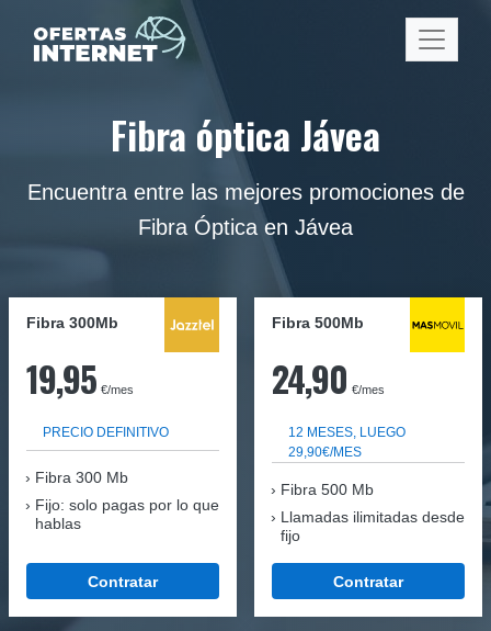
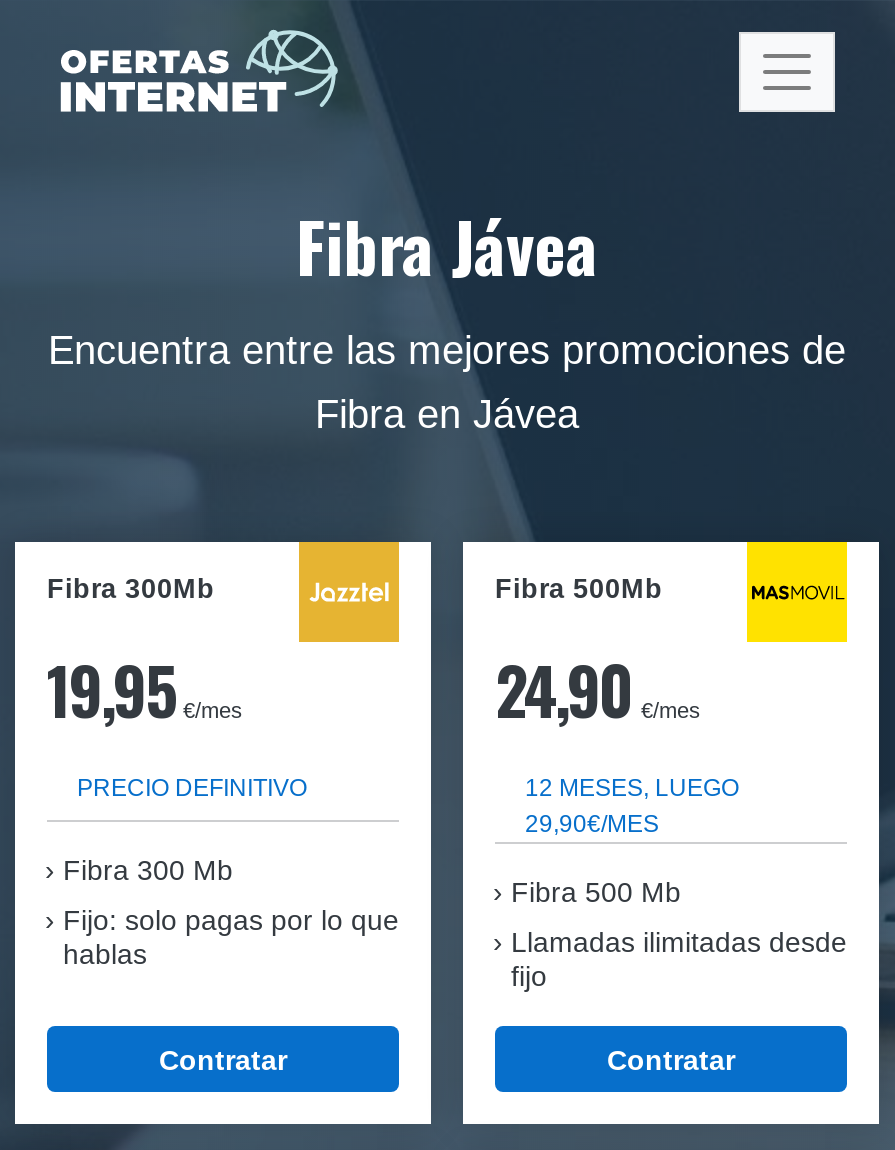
- Fibra óptica Jávea
+ Fibra Jávea

- Fibra Óptica en Jávea
+ Fibra en Jávea
